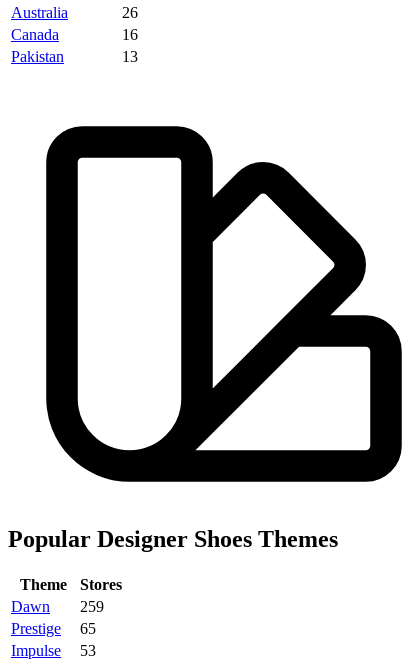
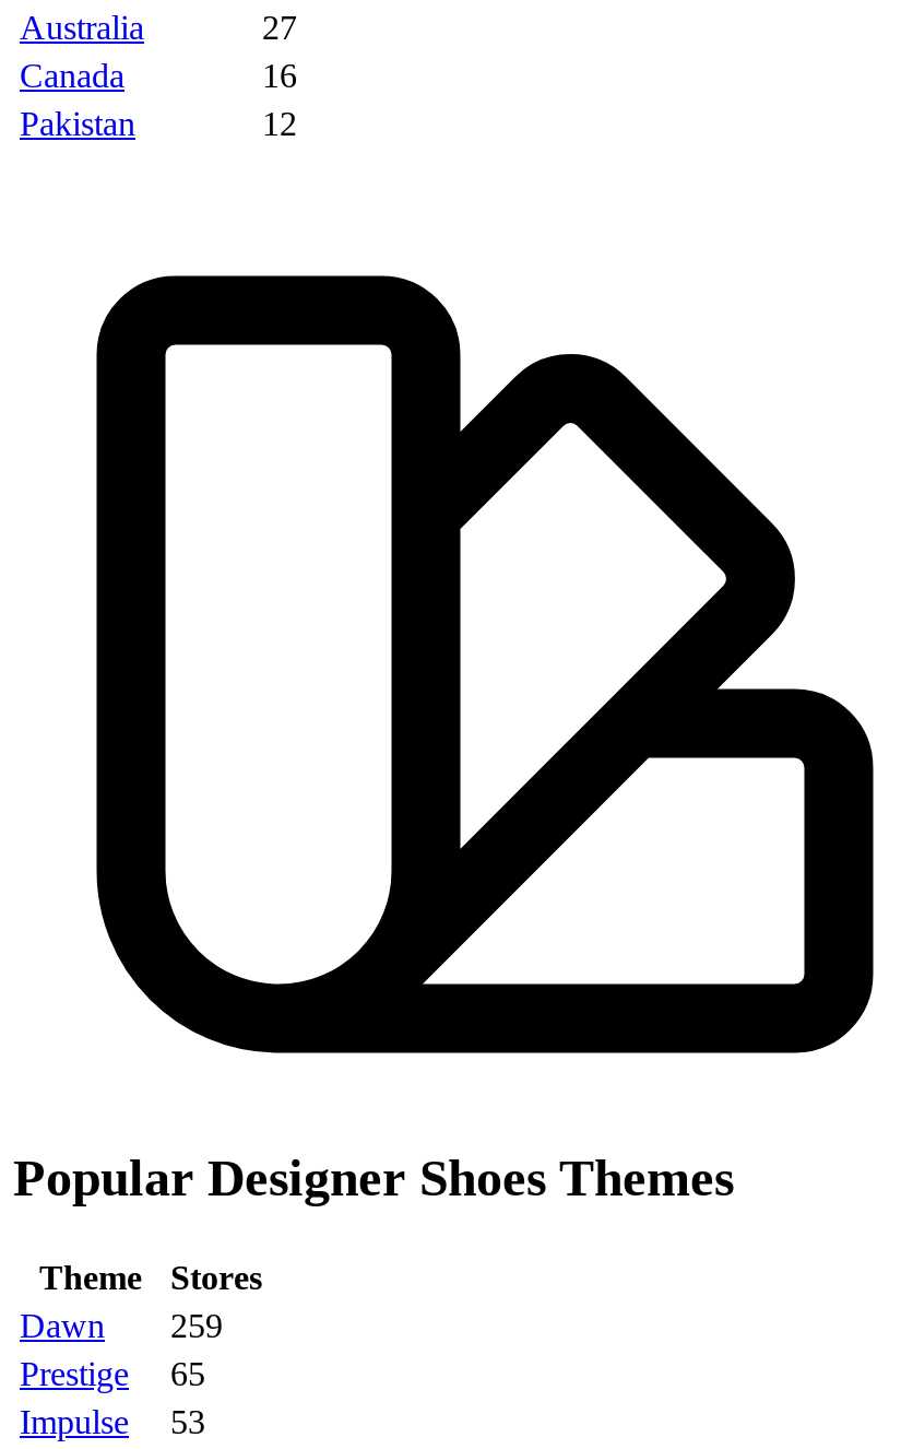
- 26
+ 27

- 13
+ 12
